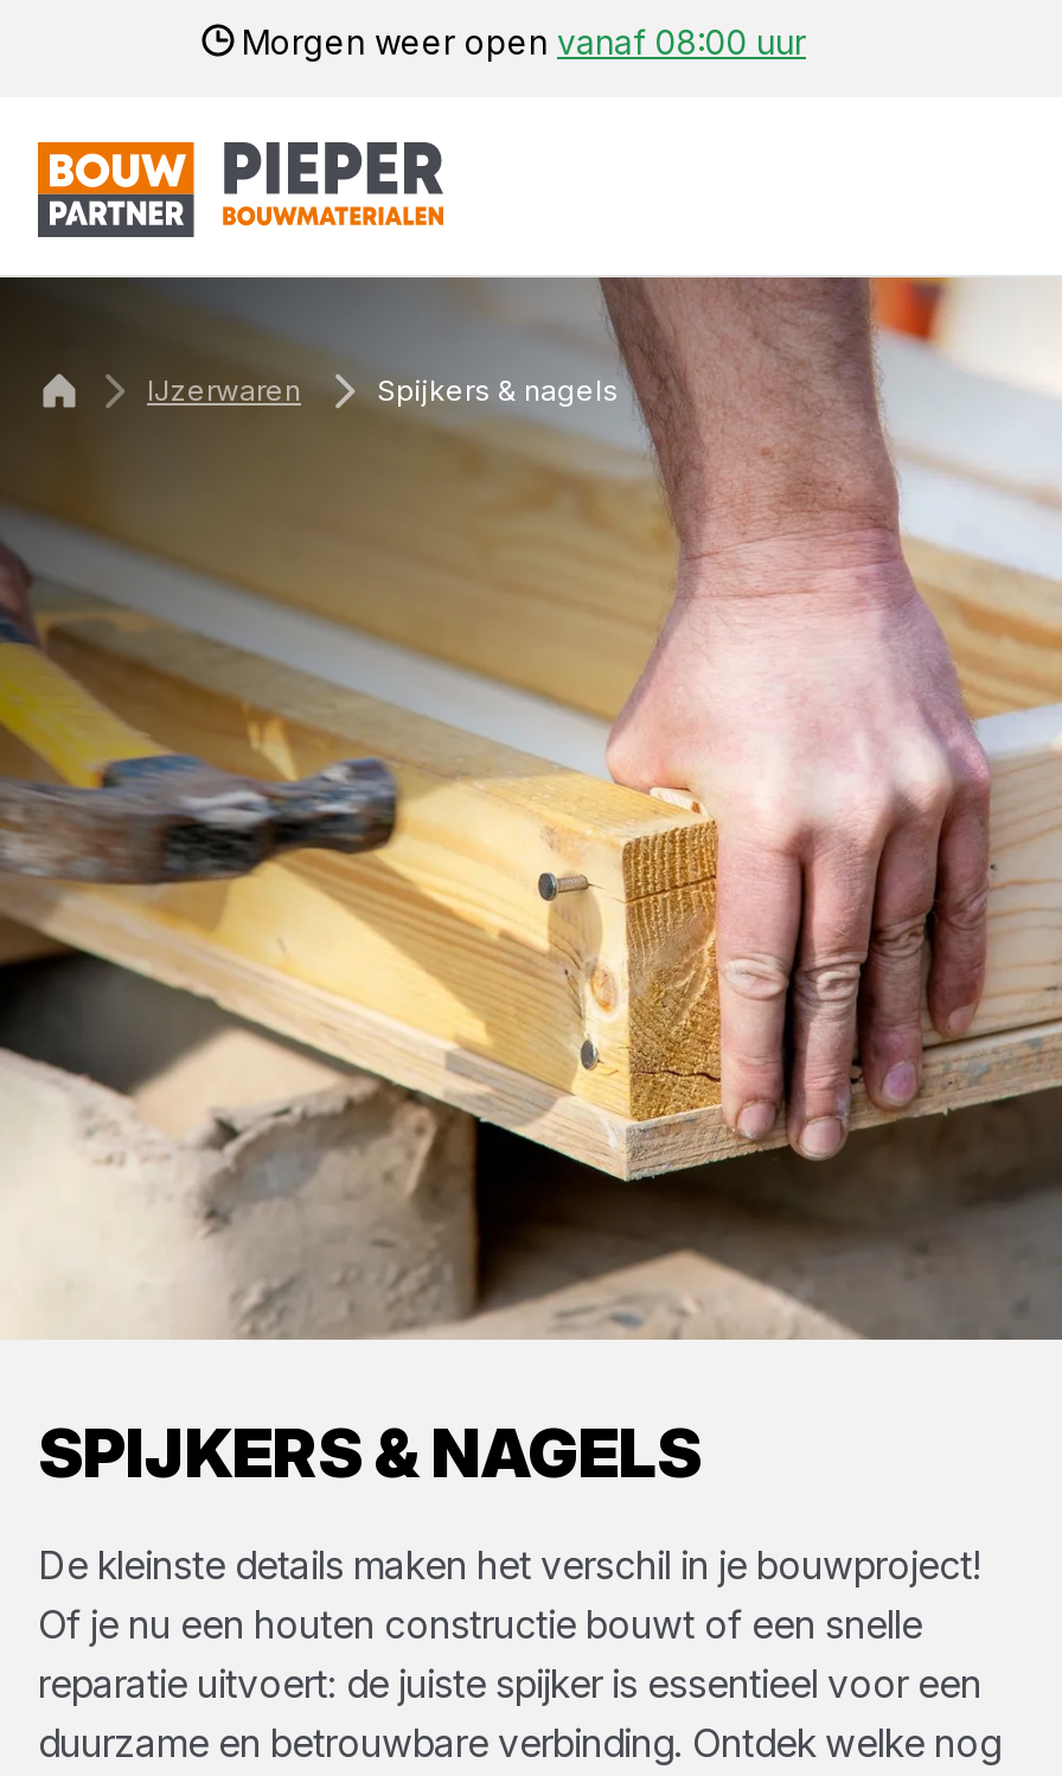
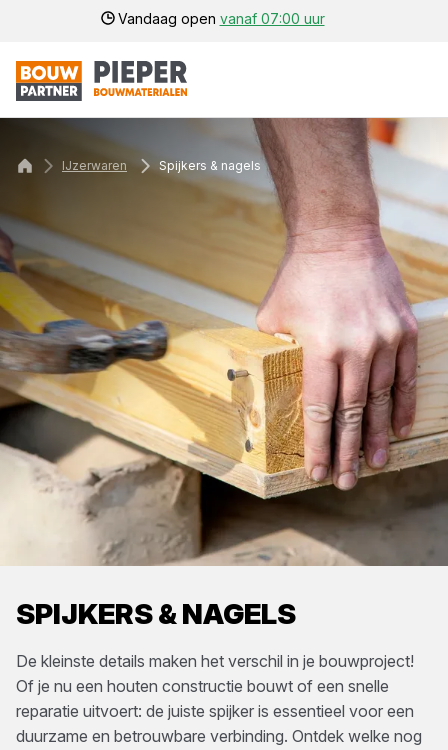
- Morgen weer open vanaf 08:00 uur
+ Vandaag open vanaf 07:00 uur
